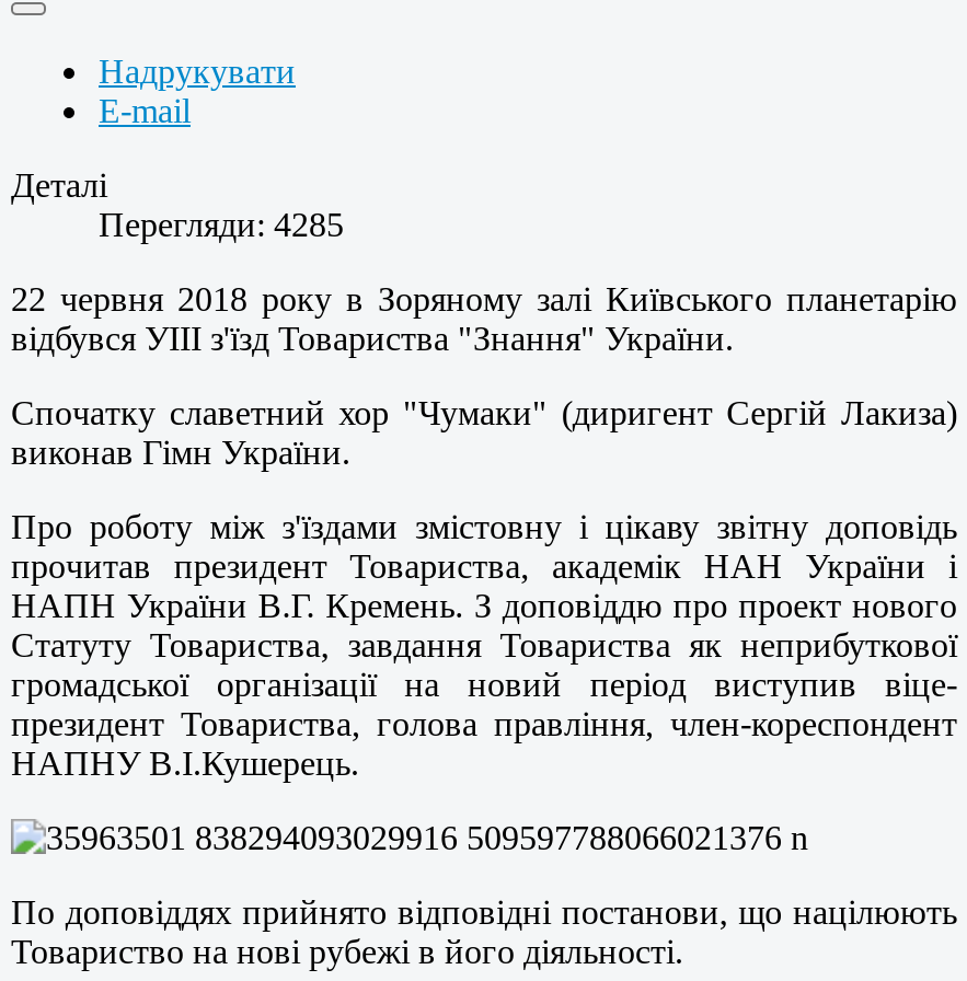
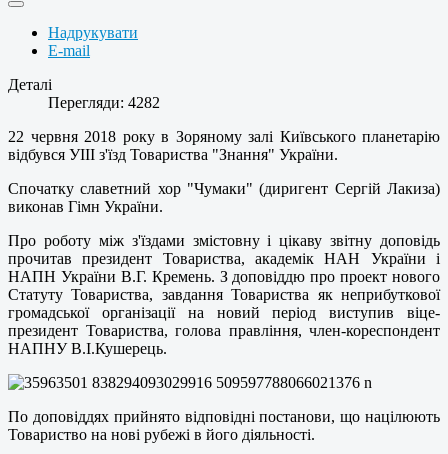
- Перегляди: 4285
+ Перегляди: 4282
